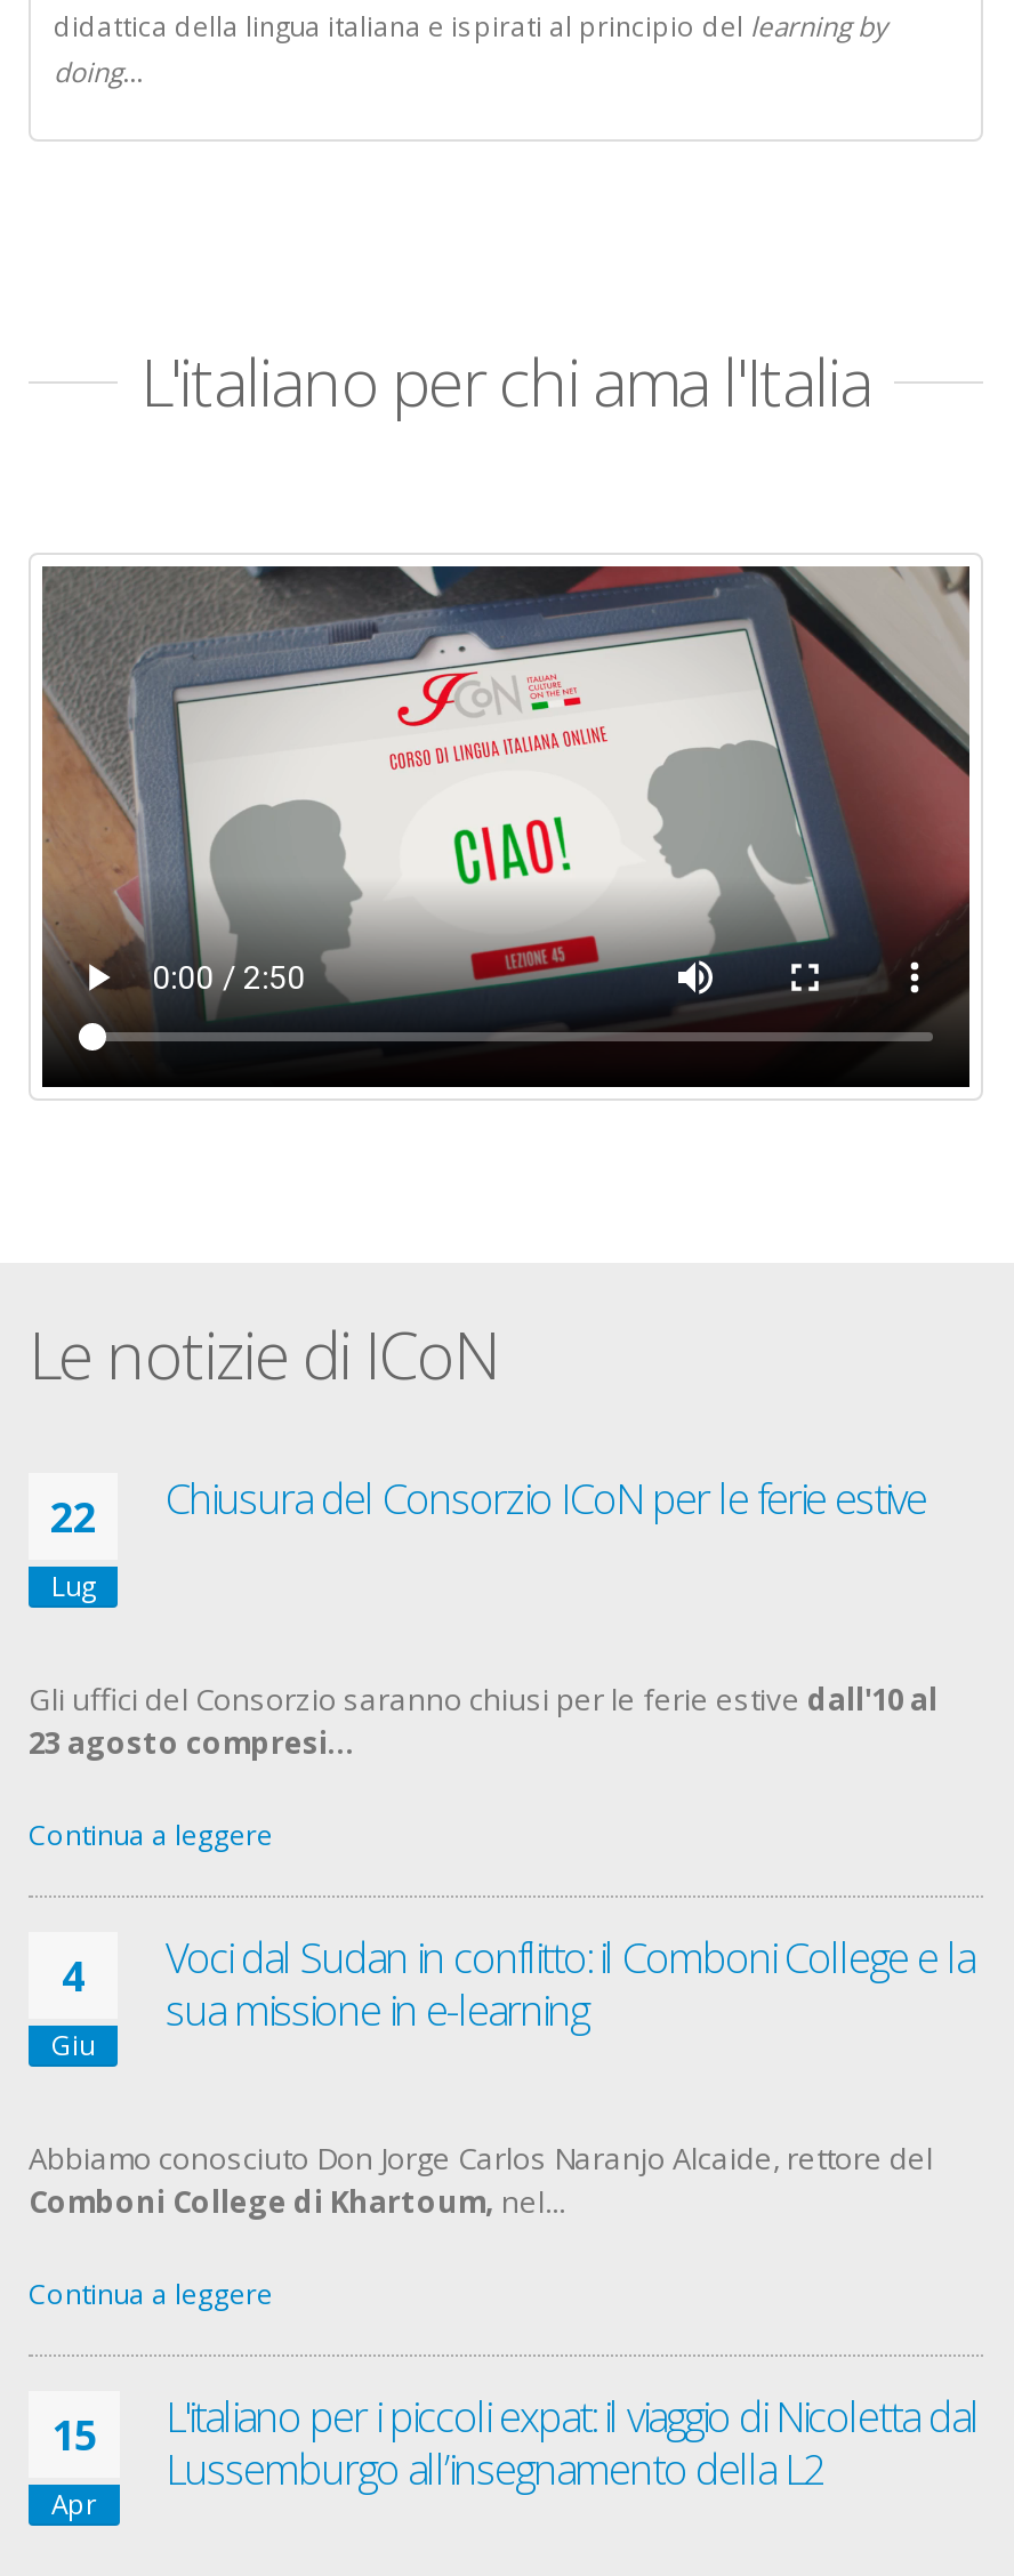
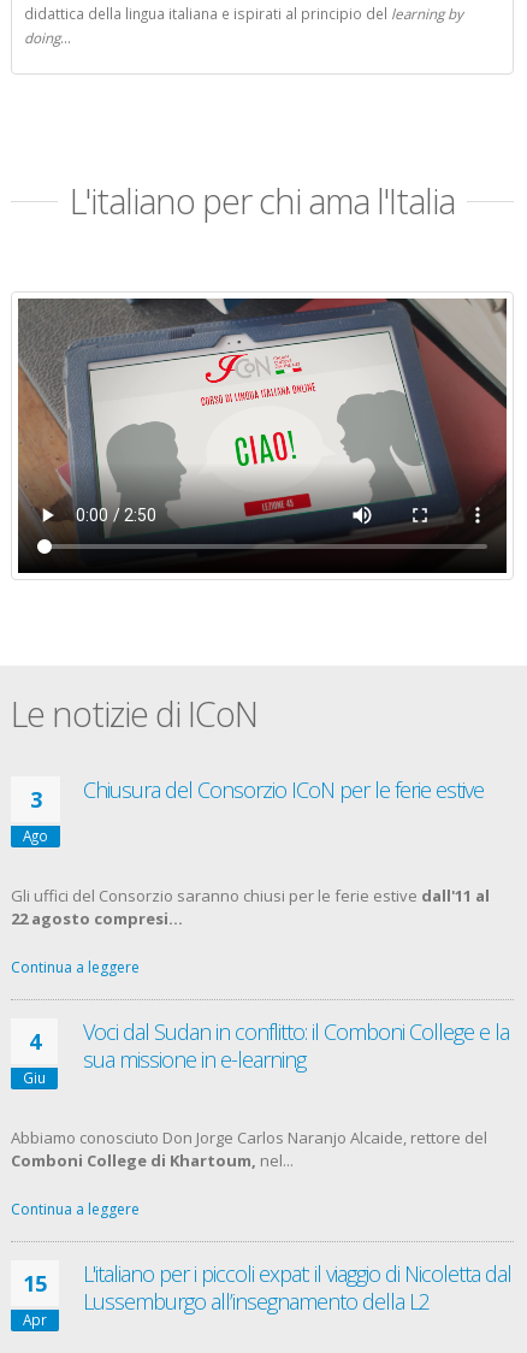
- 22
- Lug
+ 3
+ Ago

- Gli uffici del Consorzio saranno chiusi per le ferie estive dall'10 al
+ Gli uffici del Consorzio saranno chiusi per le ferie estive dall'11 al

- 23 agosto compresi...
+ 22 agosto compresi...
